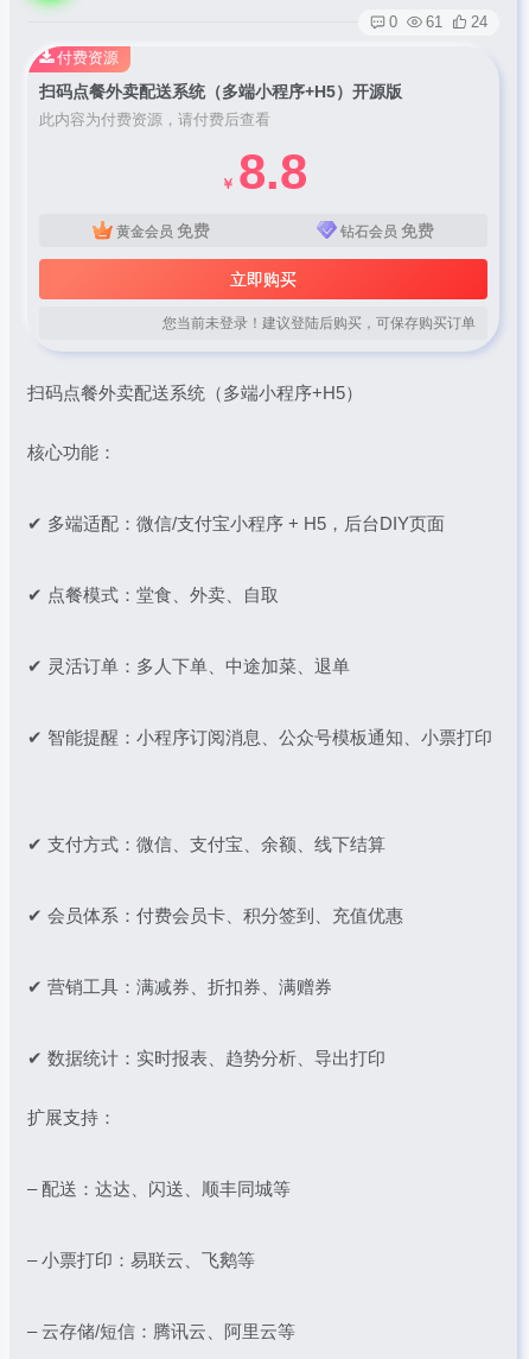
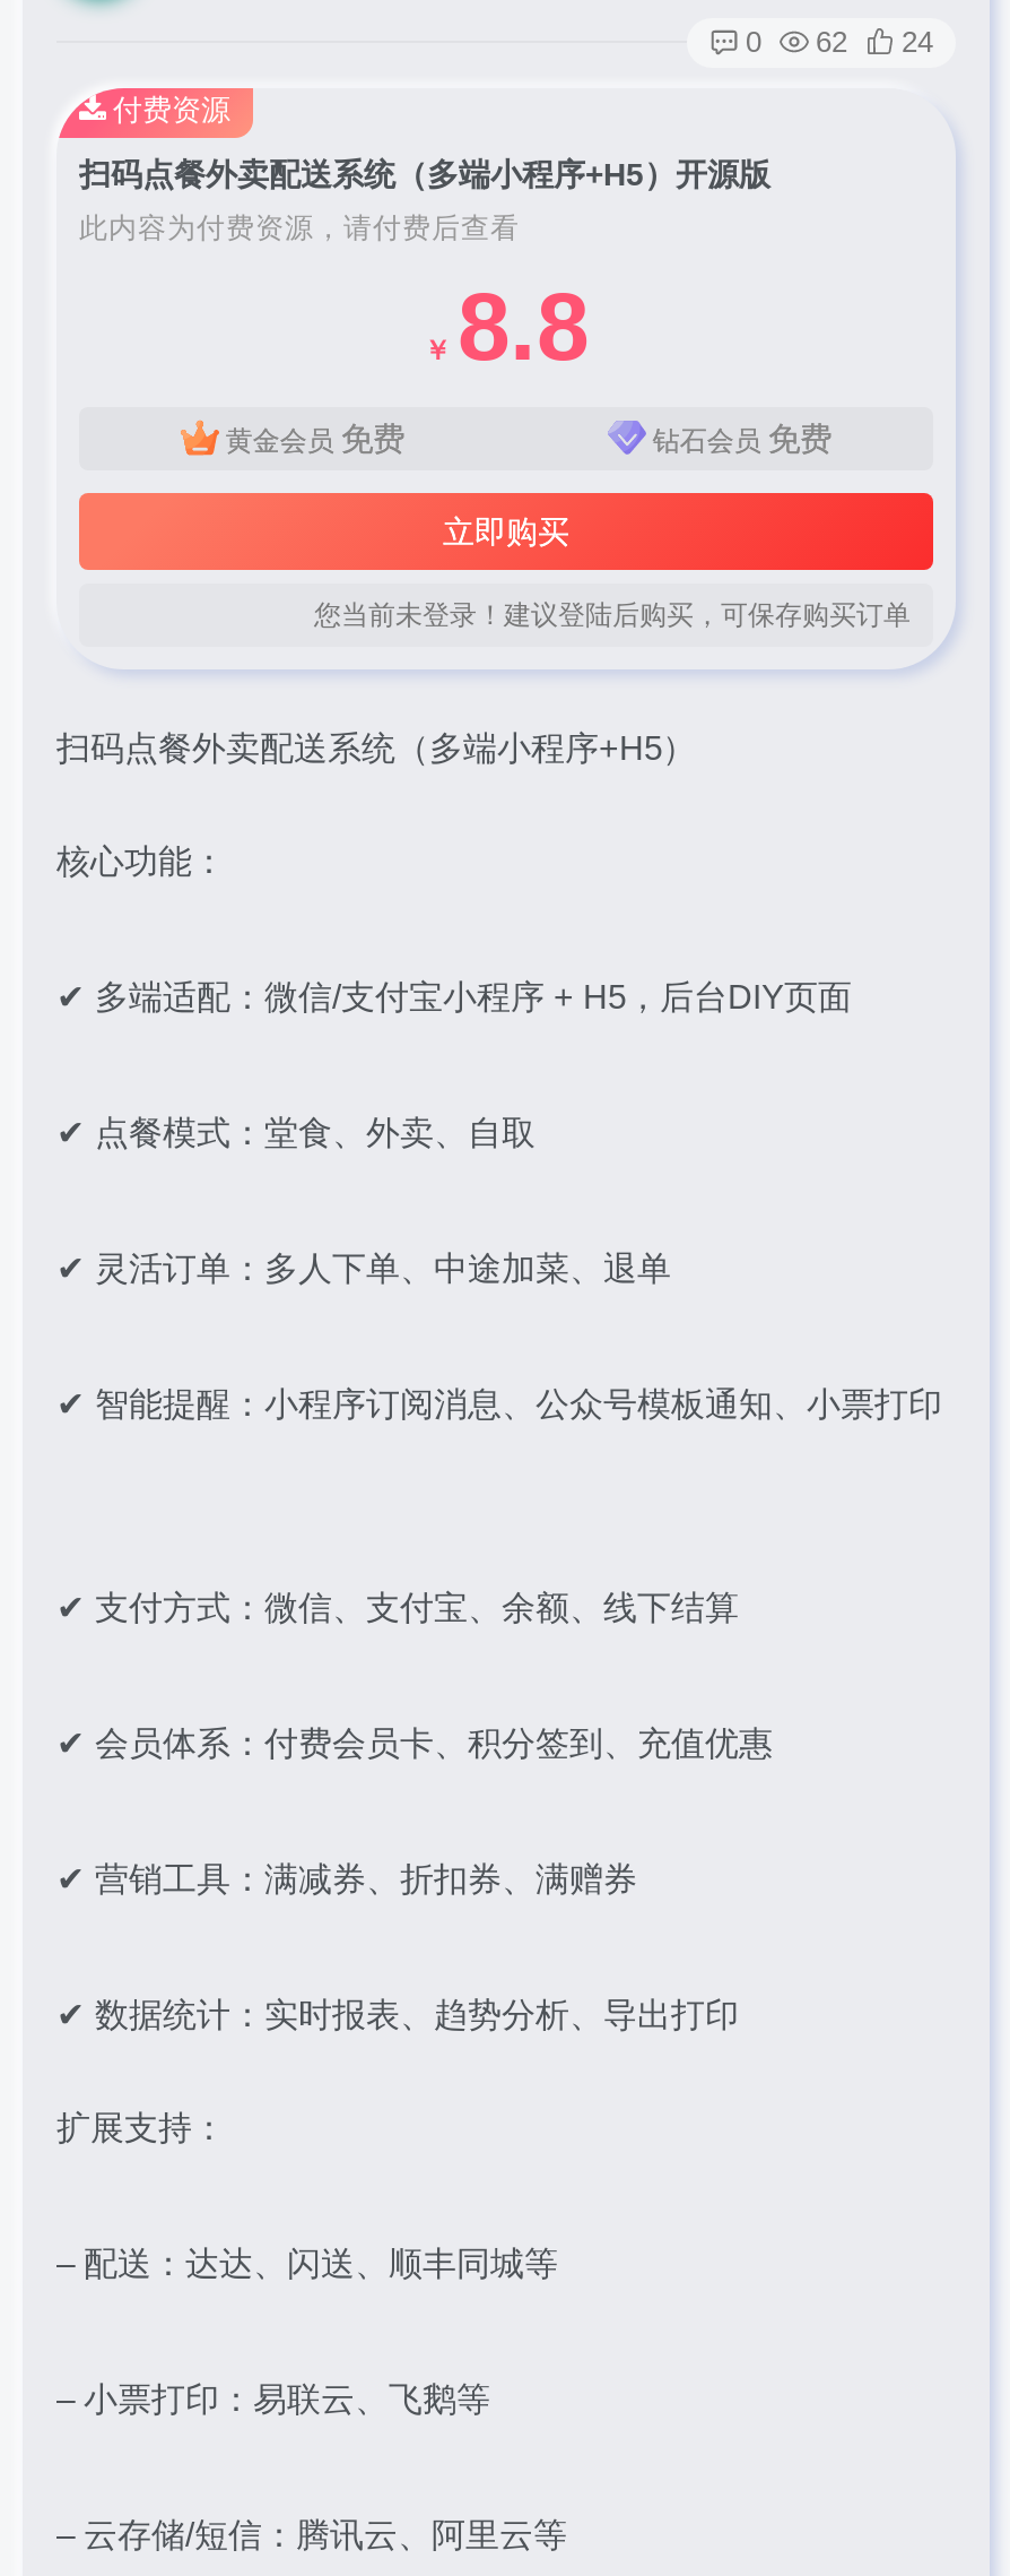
- 0 61 24
+ 0 62 24
